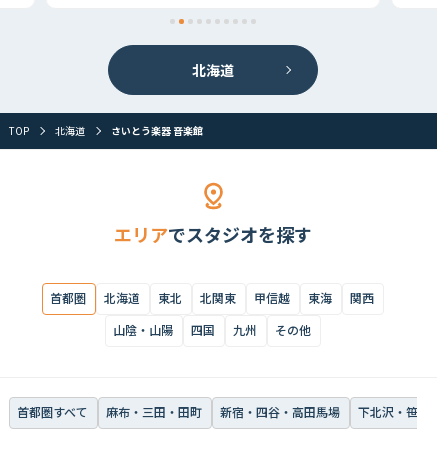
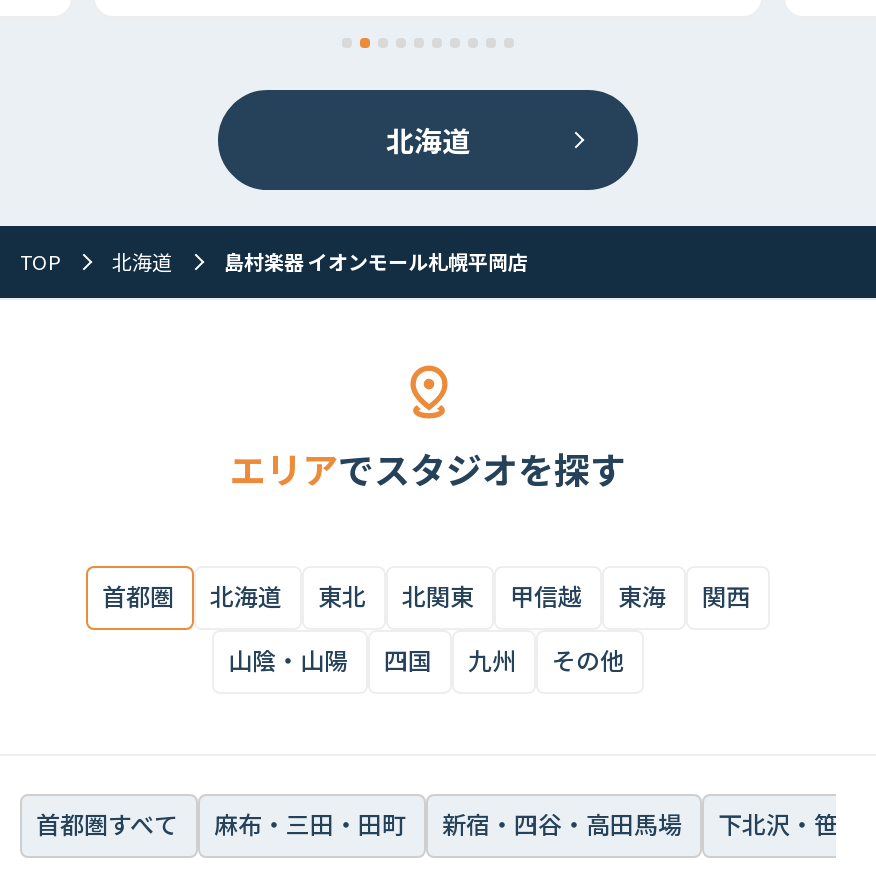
- さいとう楽器 音楽館
+ 島村楽器 イオンモール札幌平岡店
